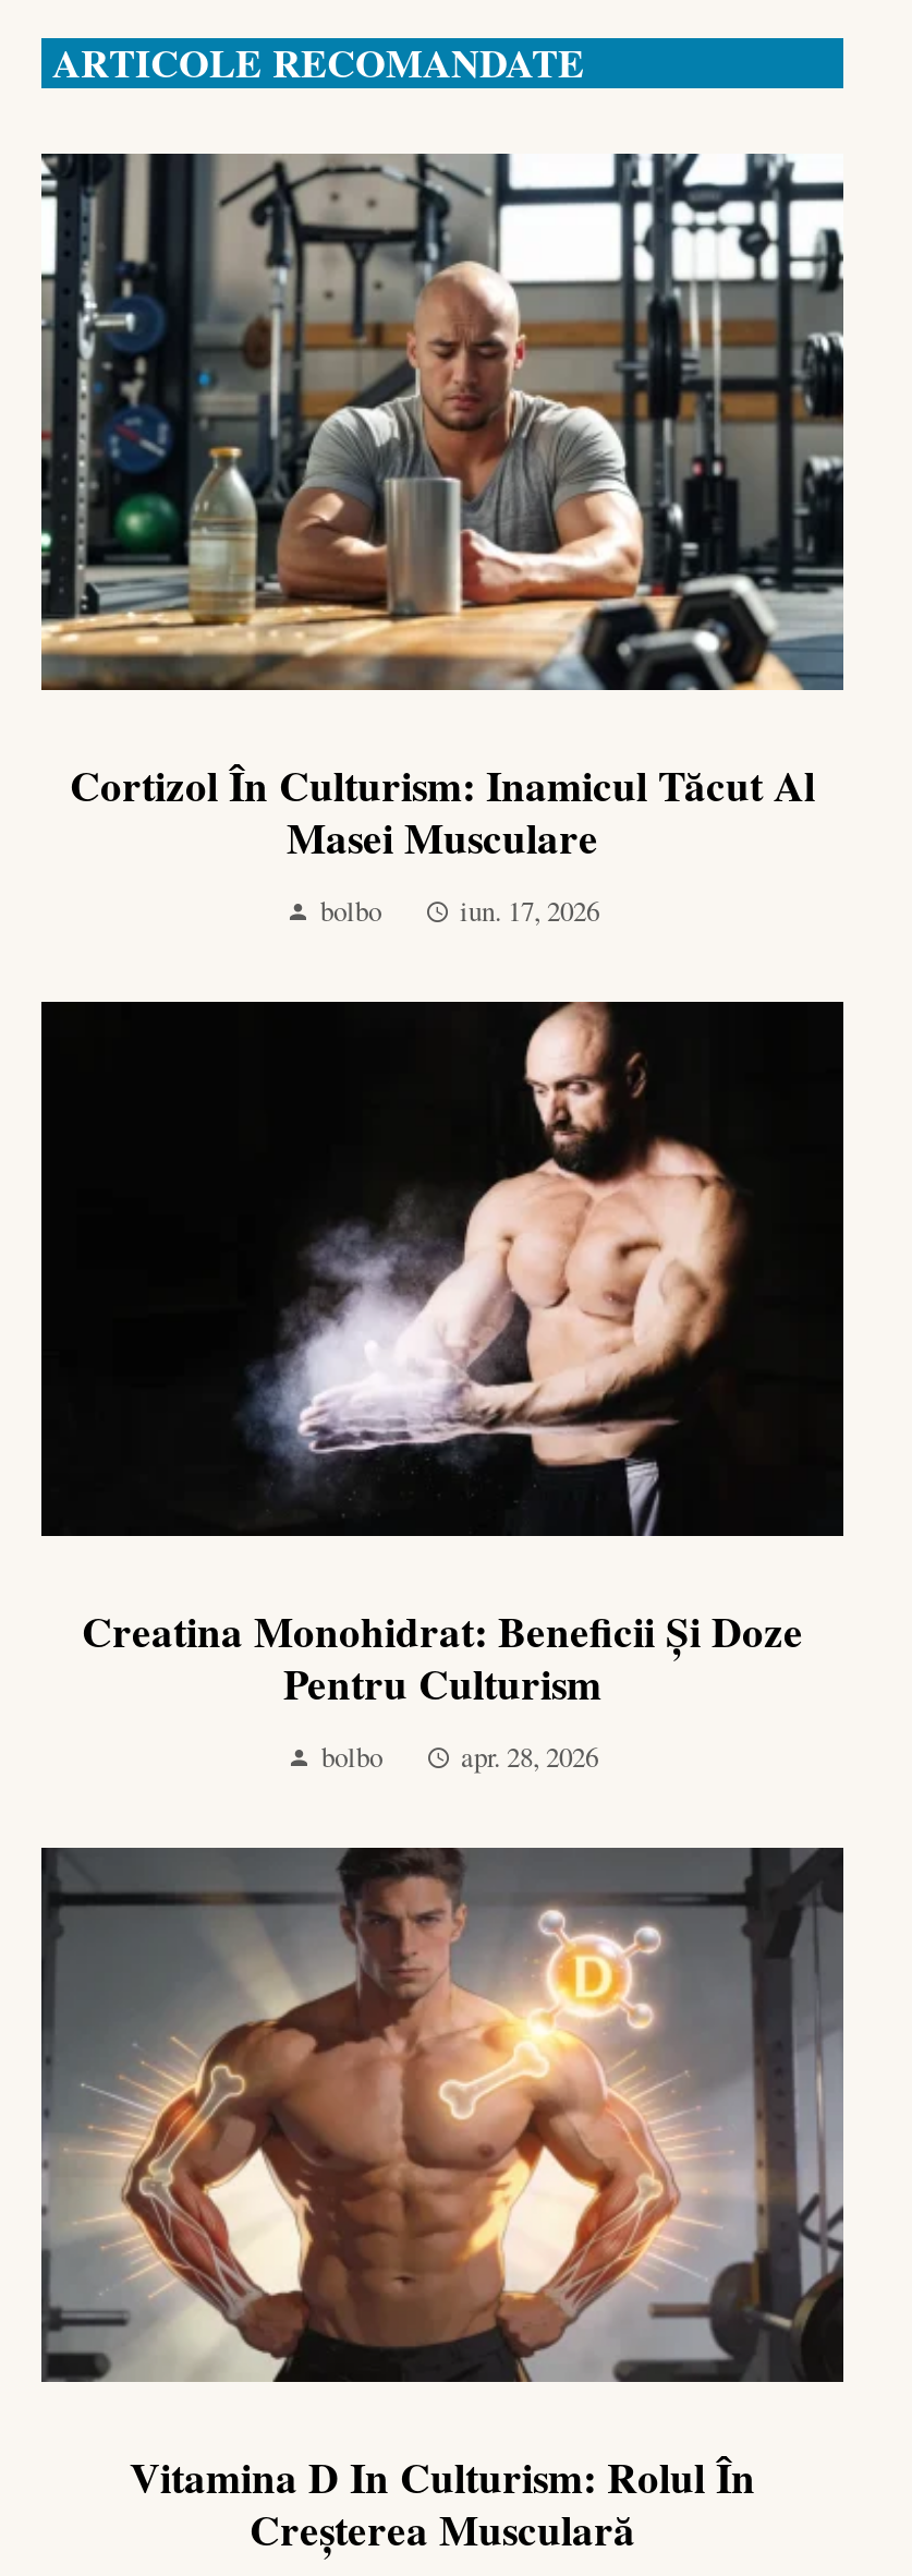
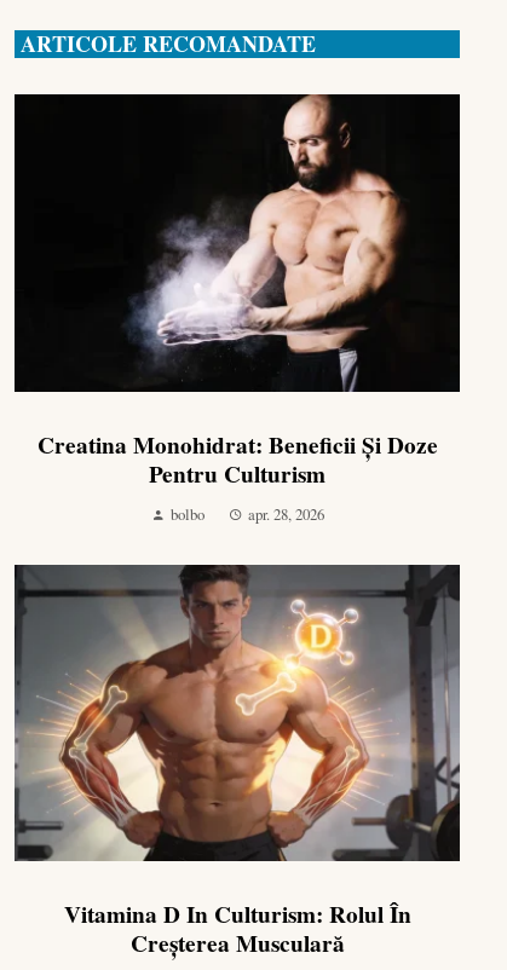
- [image]
- Cortizol În Culturism: Inamicul Tăcut Al
- Masei Musculare
- bolbo
- iun. 17, 2026
